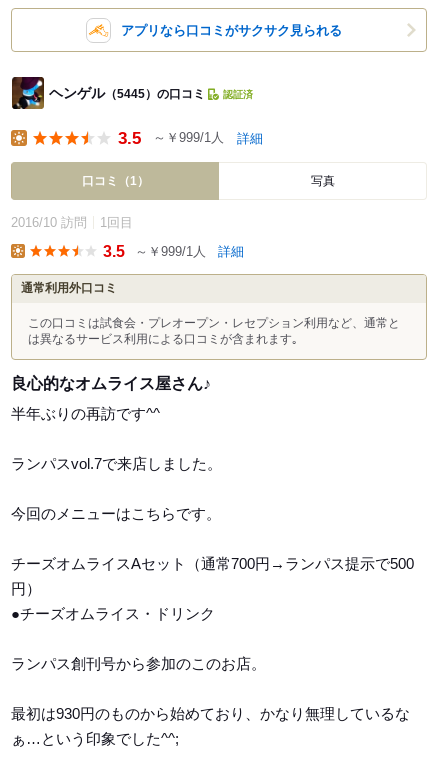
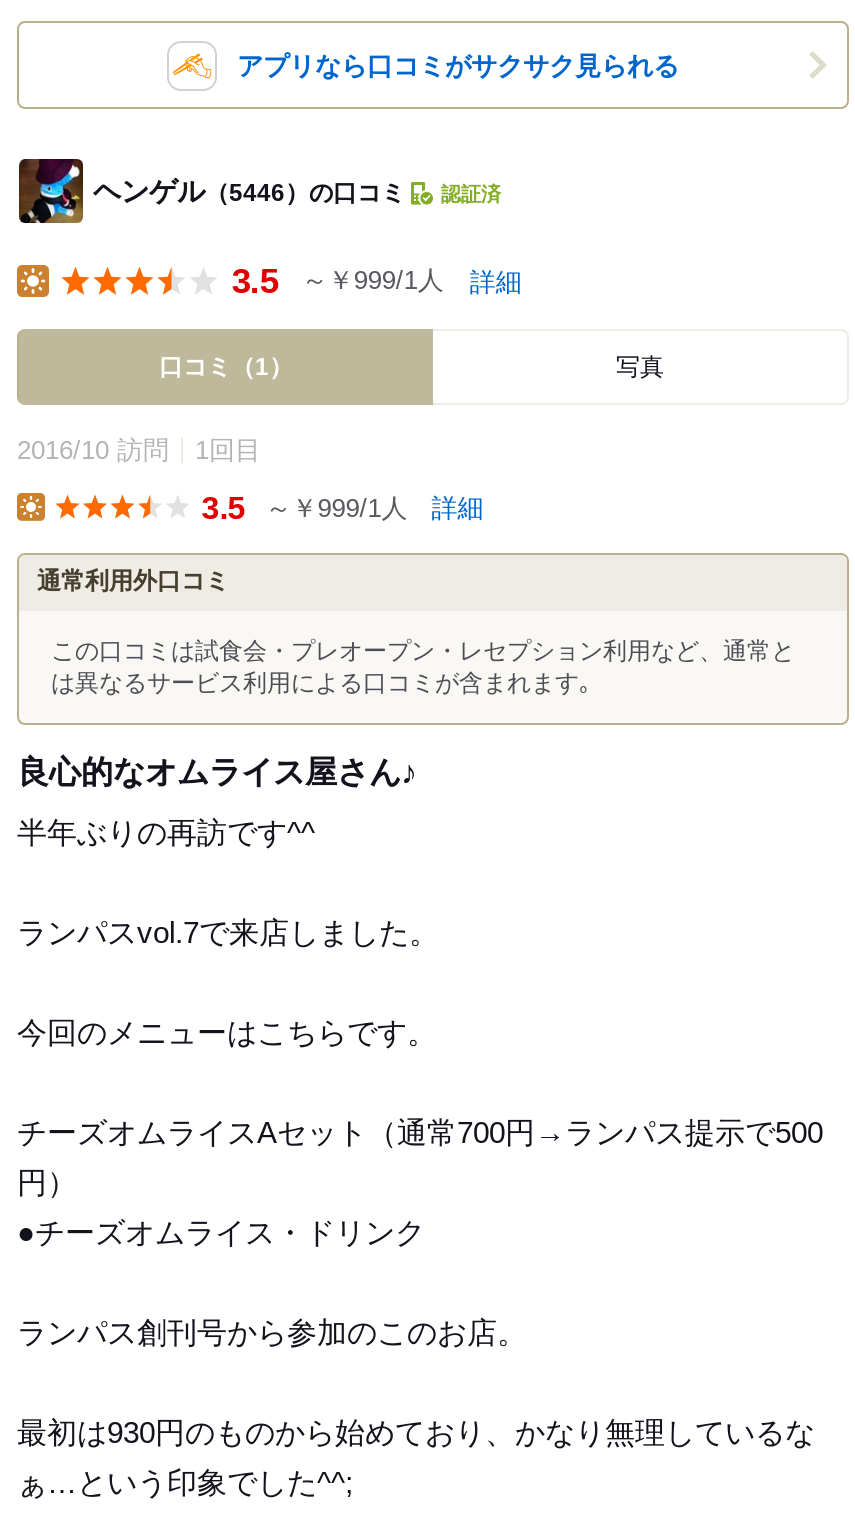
- ヘンゲル（5445）の口コミ
+ ヘンゲル（5446）の口コミ
